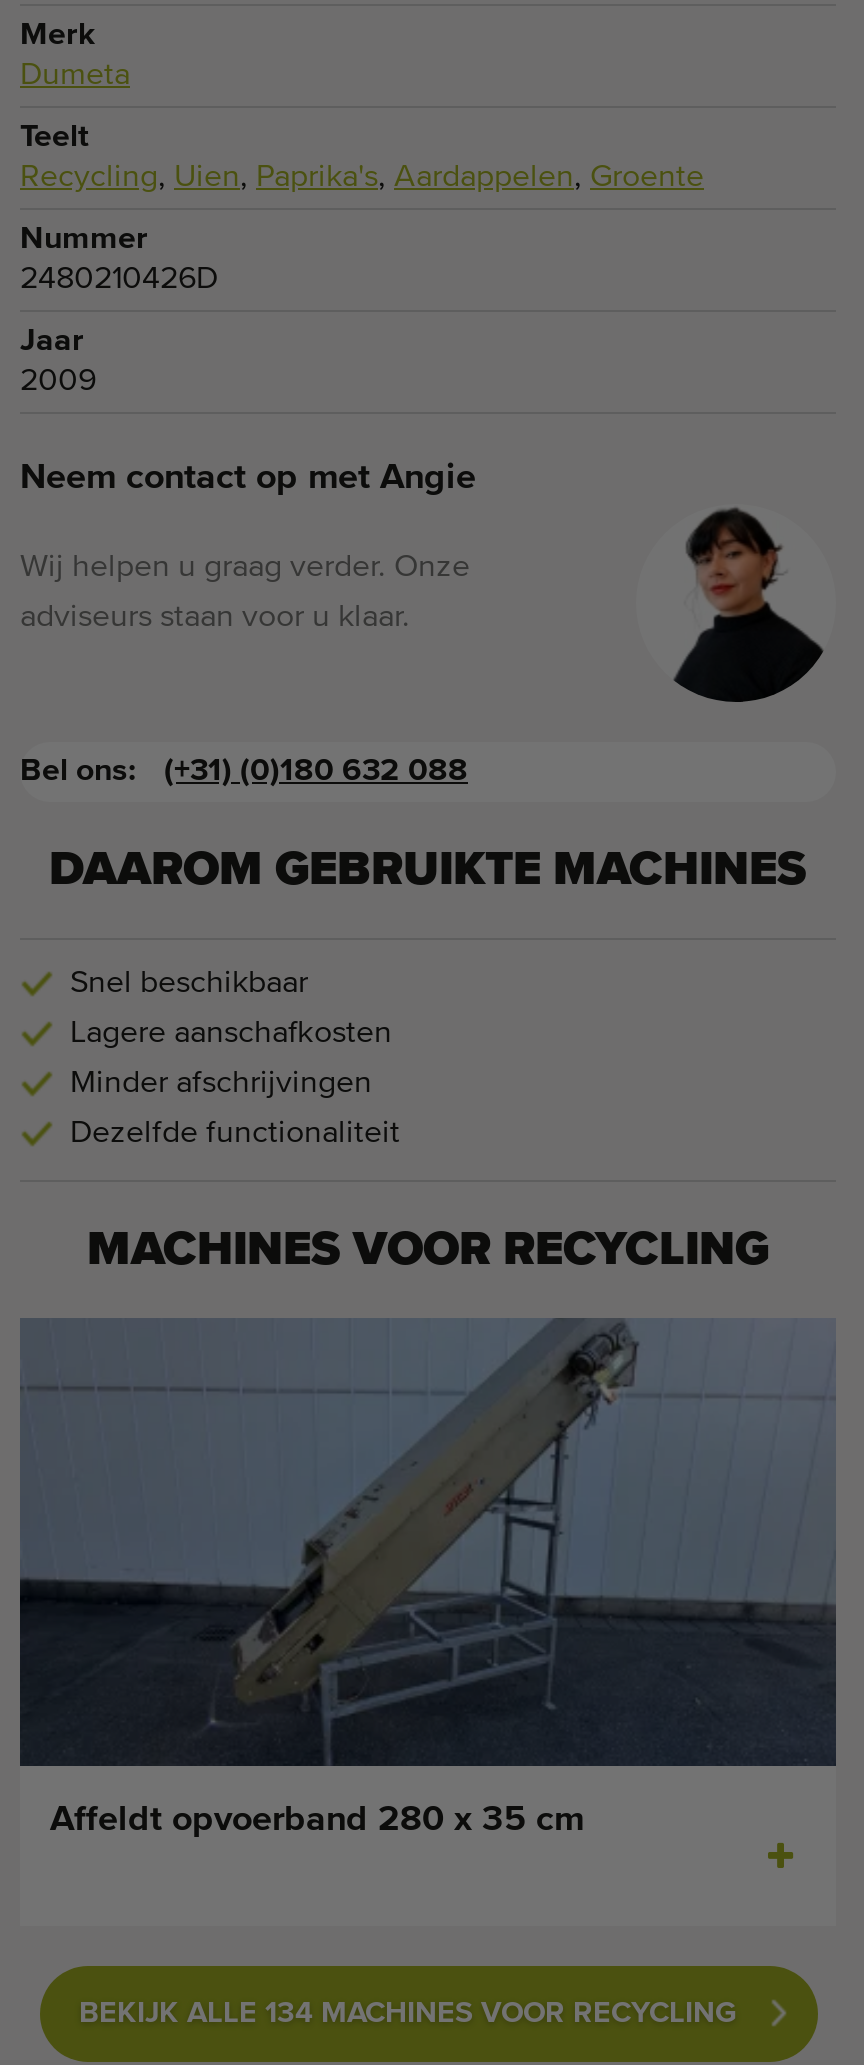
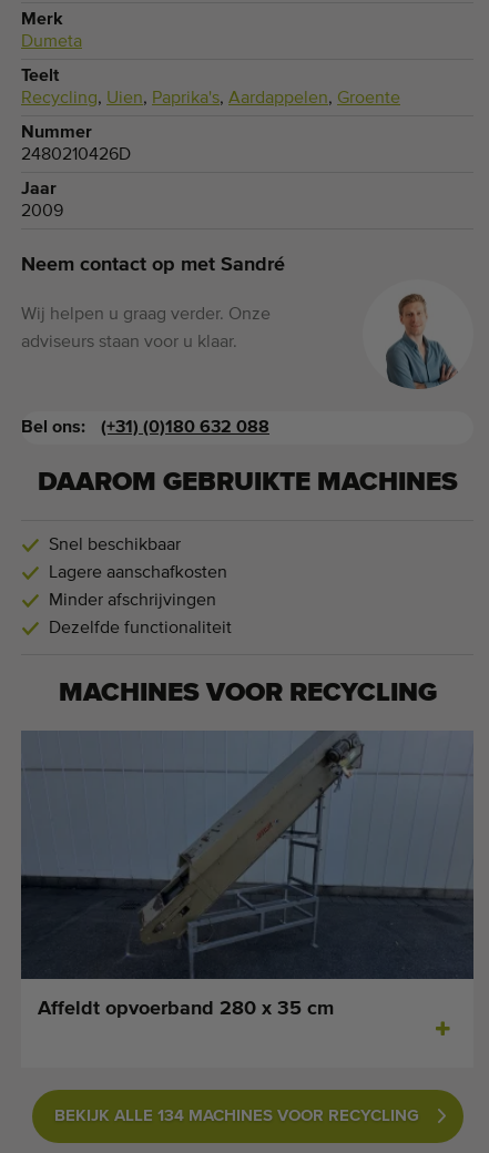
- Neem contact op met Angie
+ Neem contact op met Sandré

- [image]
+ [image]
